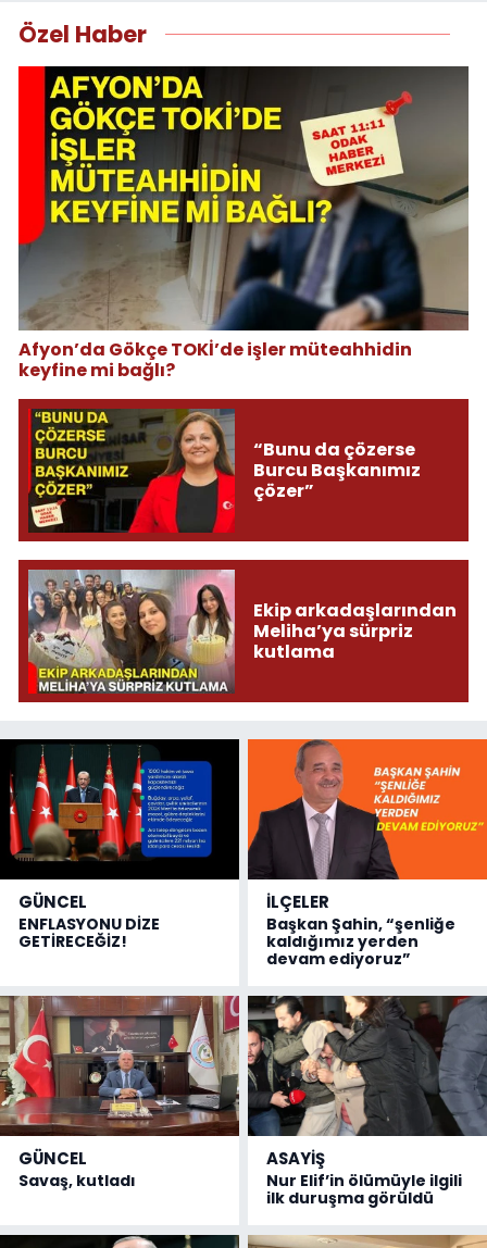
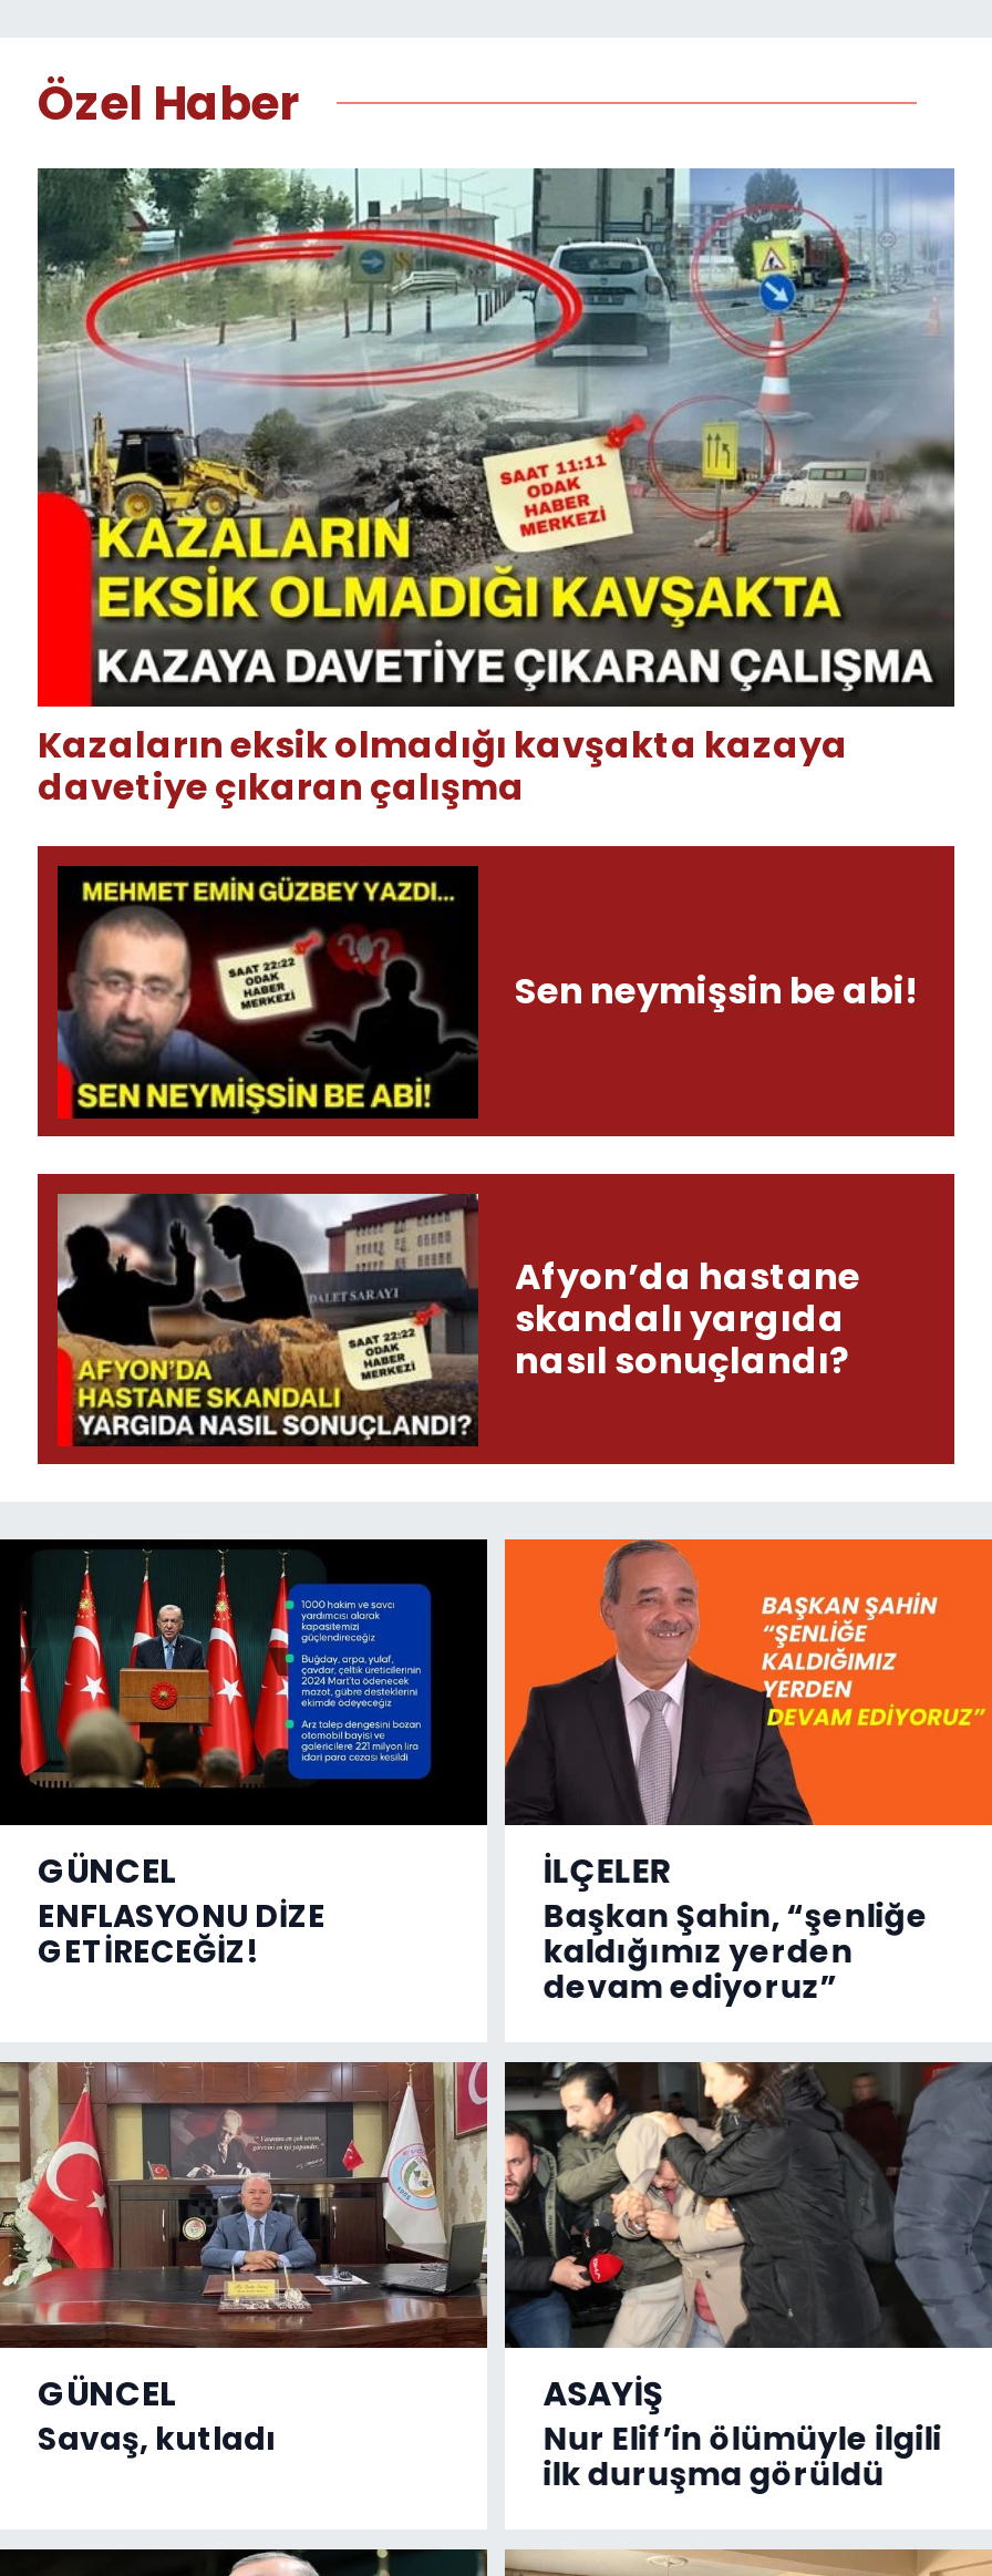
- [image]
- Afyon’da Gökçe TOKİ’de işler müteahhidin
- keyfine mi bağlı?
+ [image]
+ Kazaların eksik olmadığı kavşakta kazaya
+ davetiye çıkaran çalışma

- [image]
- “Bunu da çözerse
- Burcu Başkanımız
- çözer”
+ [image]
+ Sen neymişsin be abi!

- [image]
- Ekip arkadaşlarından
- Meliha’ya sürpriz
- kutlama
+ [image]
+ Afyon’da hastane
+ skandalı yargıda
+ nasıl sonuçlandı?
